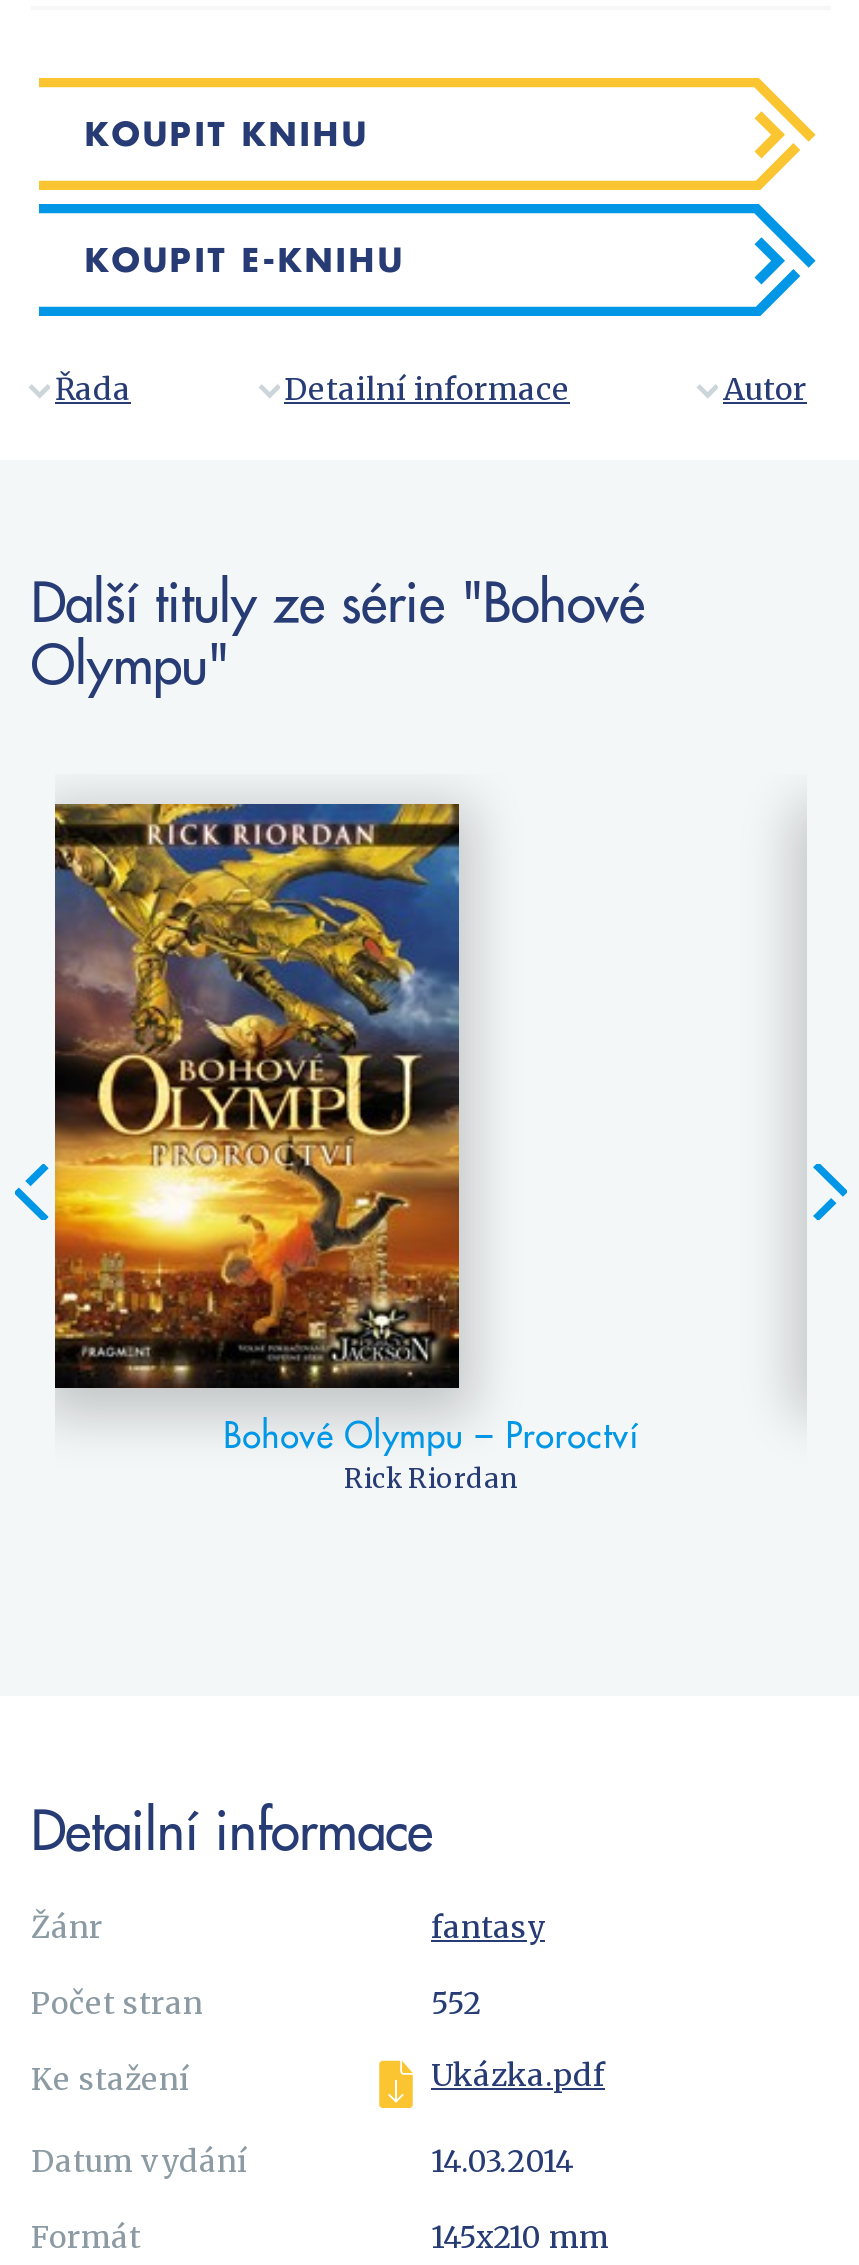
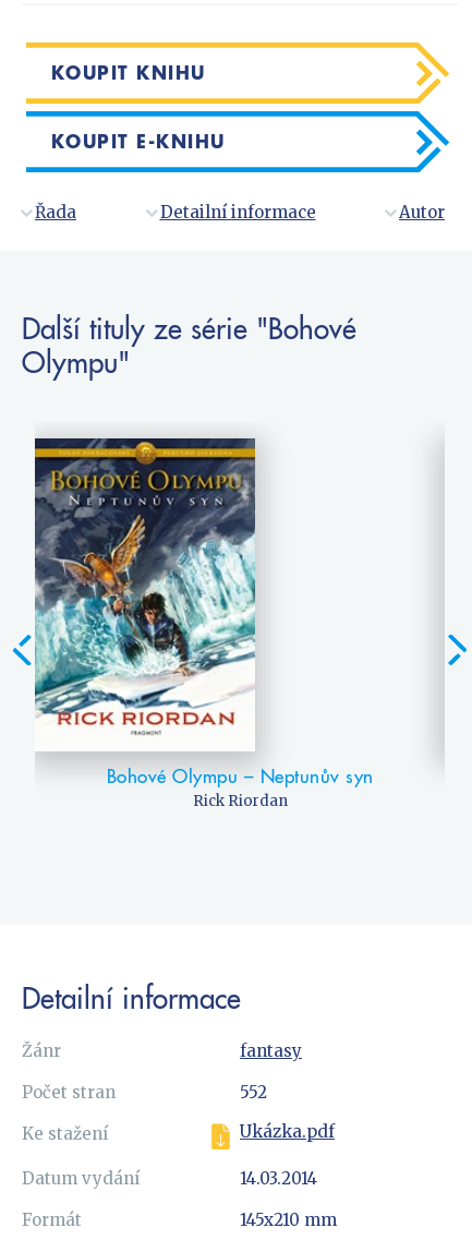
- [image]
- Bohové Olympu – Proroctví
+ [image]
+ Bohové Olympu – Neptunův syn
